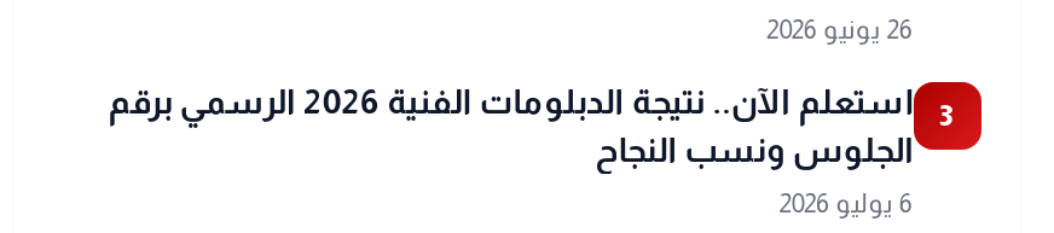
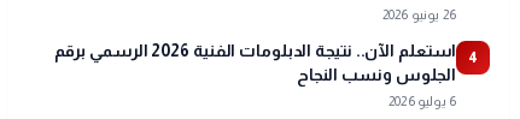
- 3
+ 4
